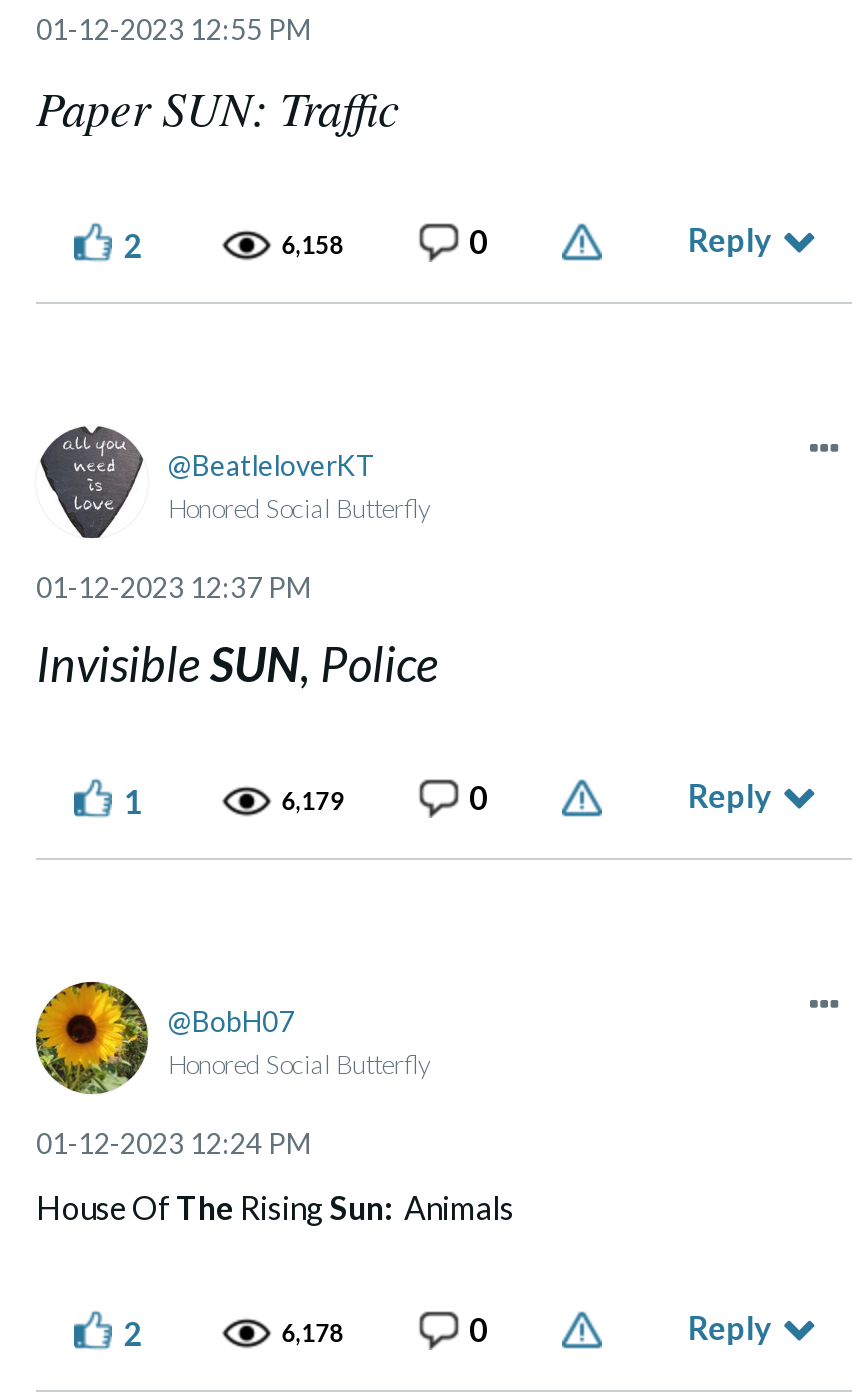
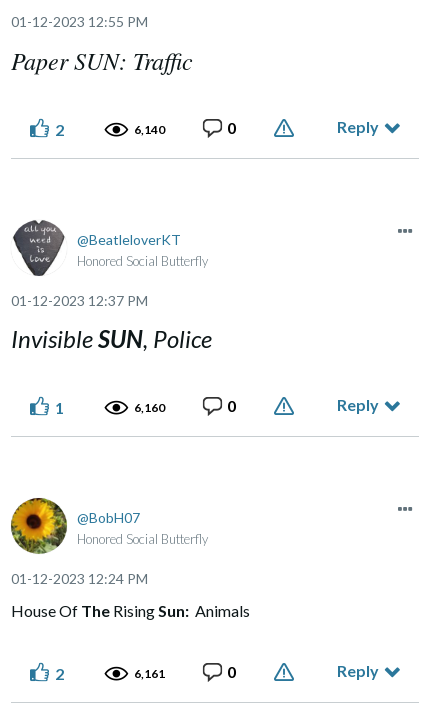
- 6,158
+ 6,140

- 6,179
+ 6,160

- 6,178
+ 6,161
